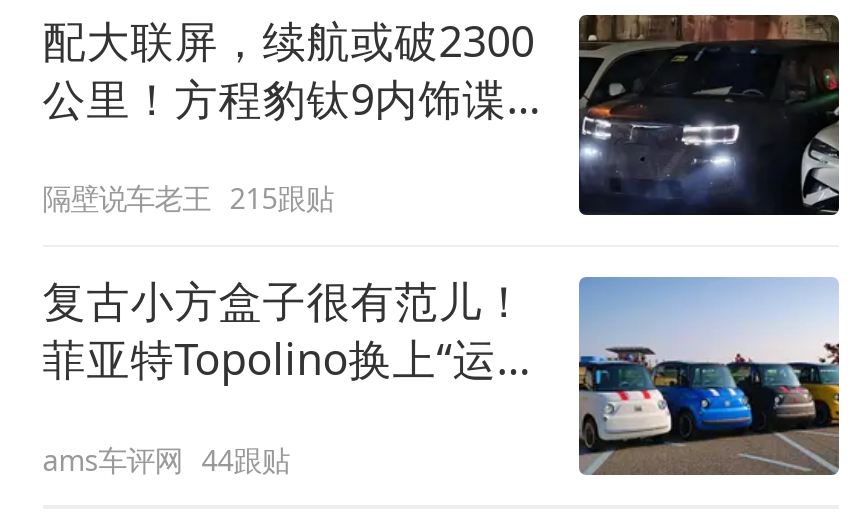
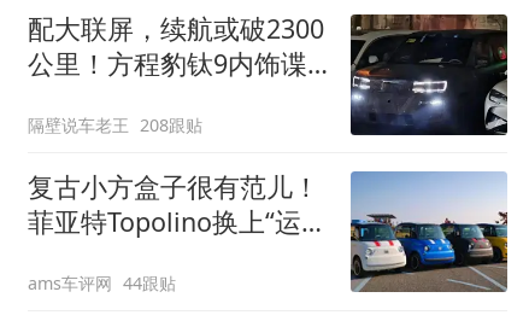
- 隔壁说车老王 215跟贴
+ 隔壁说车老王 208跟贴
